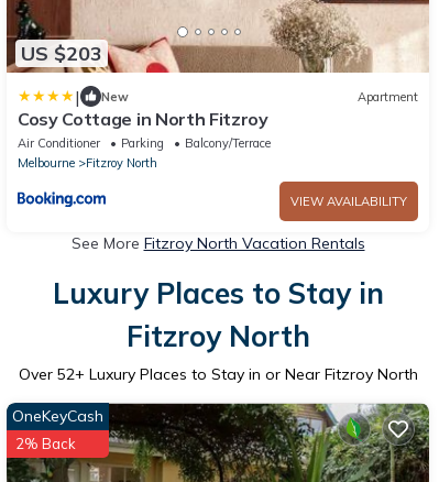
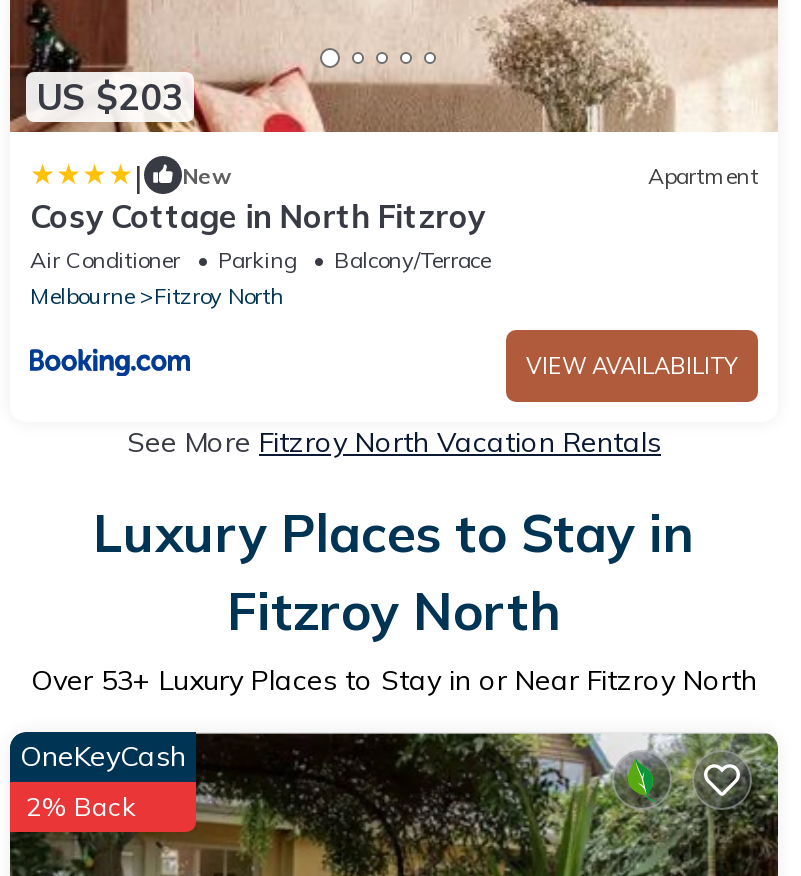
- Over 52+ Luxury Places to Stay in or Near Fitzroy North
+ Over 53+ Luxury Places to Stay in or Near Fitzroy North
